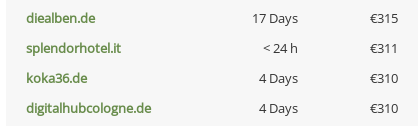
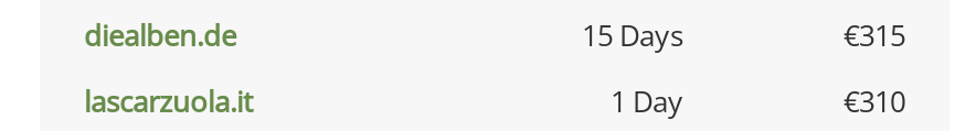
- 17 Days
+ 15 Days

- splendorhotel.it
- < 24 h
- €311
- koka36.de
- 4 Days
- €310
- digitalhubcologne.de
- 4 Days
+ lascarzuola.it
+ 1 Day
